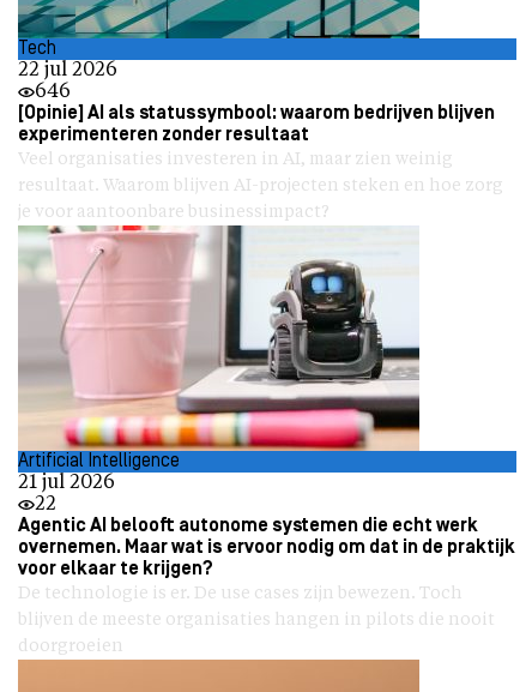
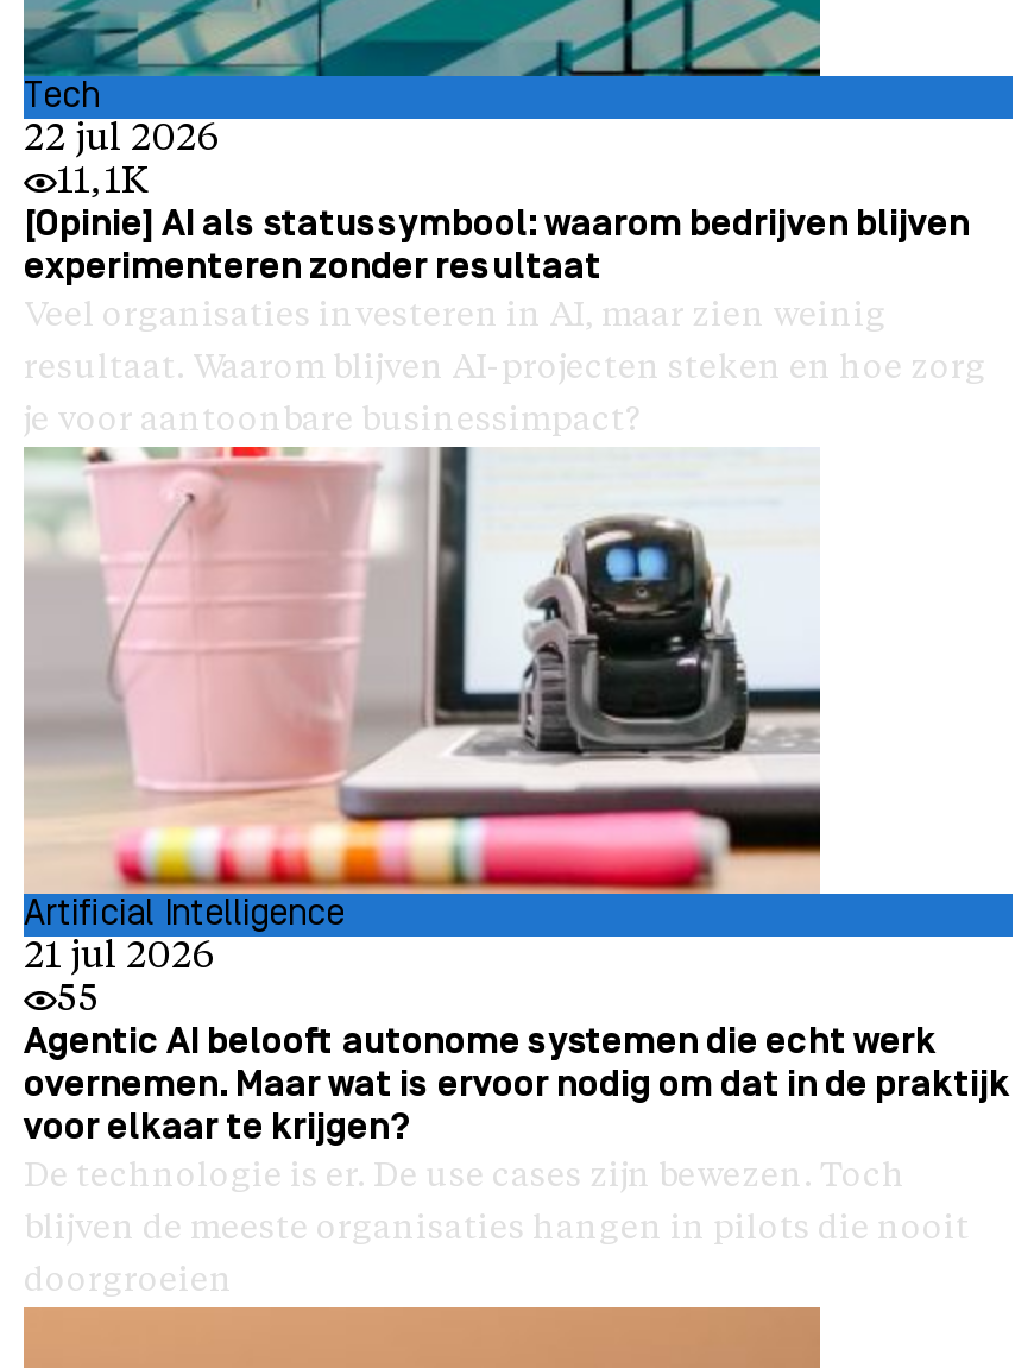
- 646
+ 11,1K

- 22
+ 55
